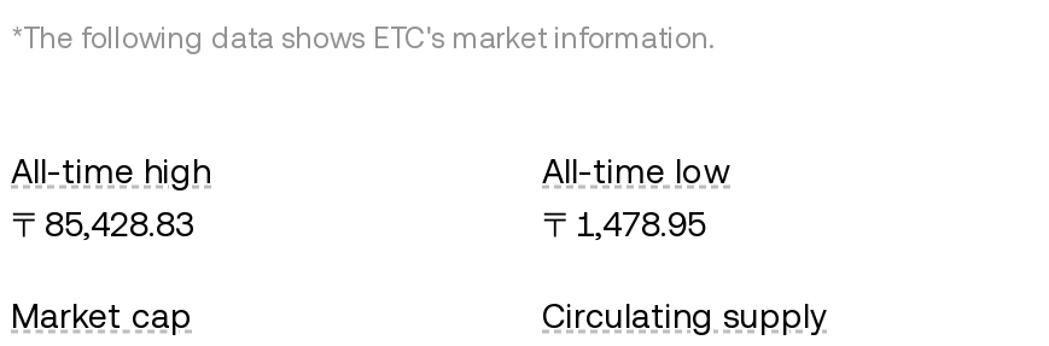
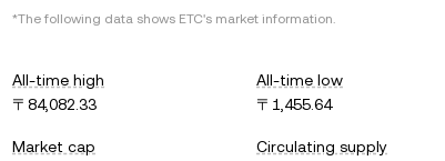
- 〒85,428.83
+ 〒84,082.33

- 〒1,478.95
+ 〒1,455.64
